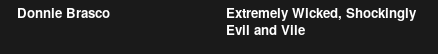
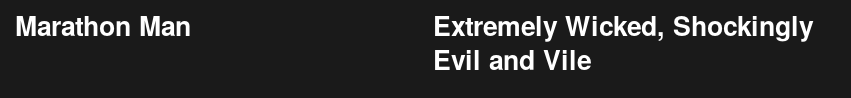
- Donnie Brasco
+ Marathon Man
